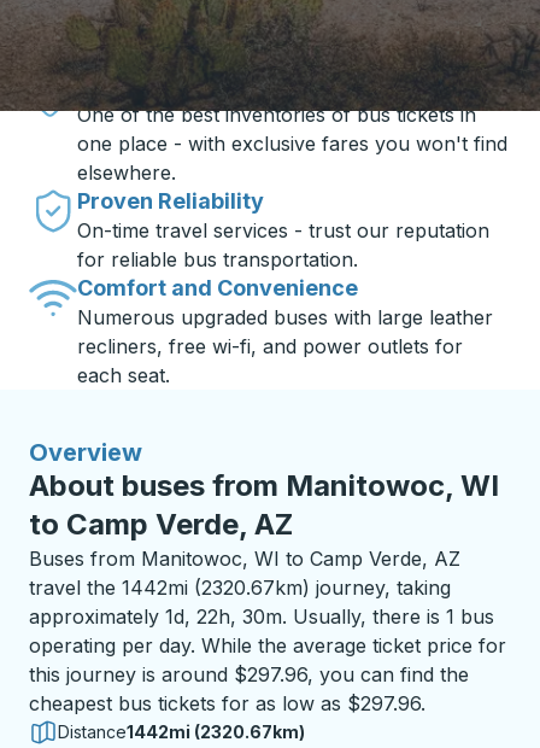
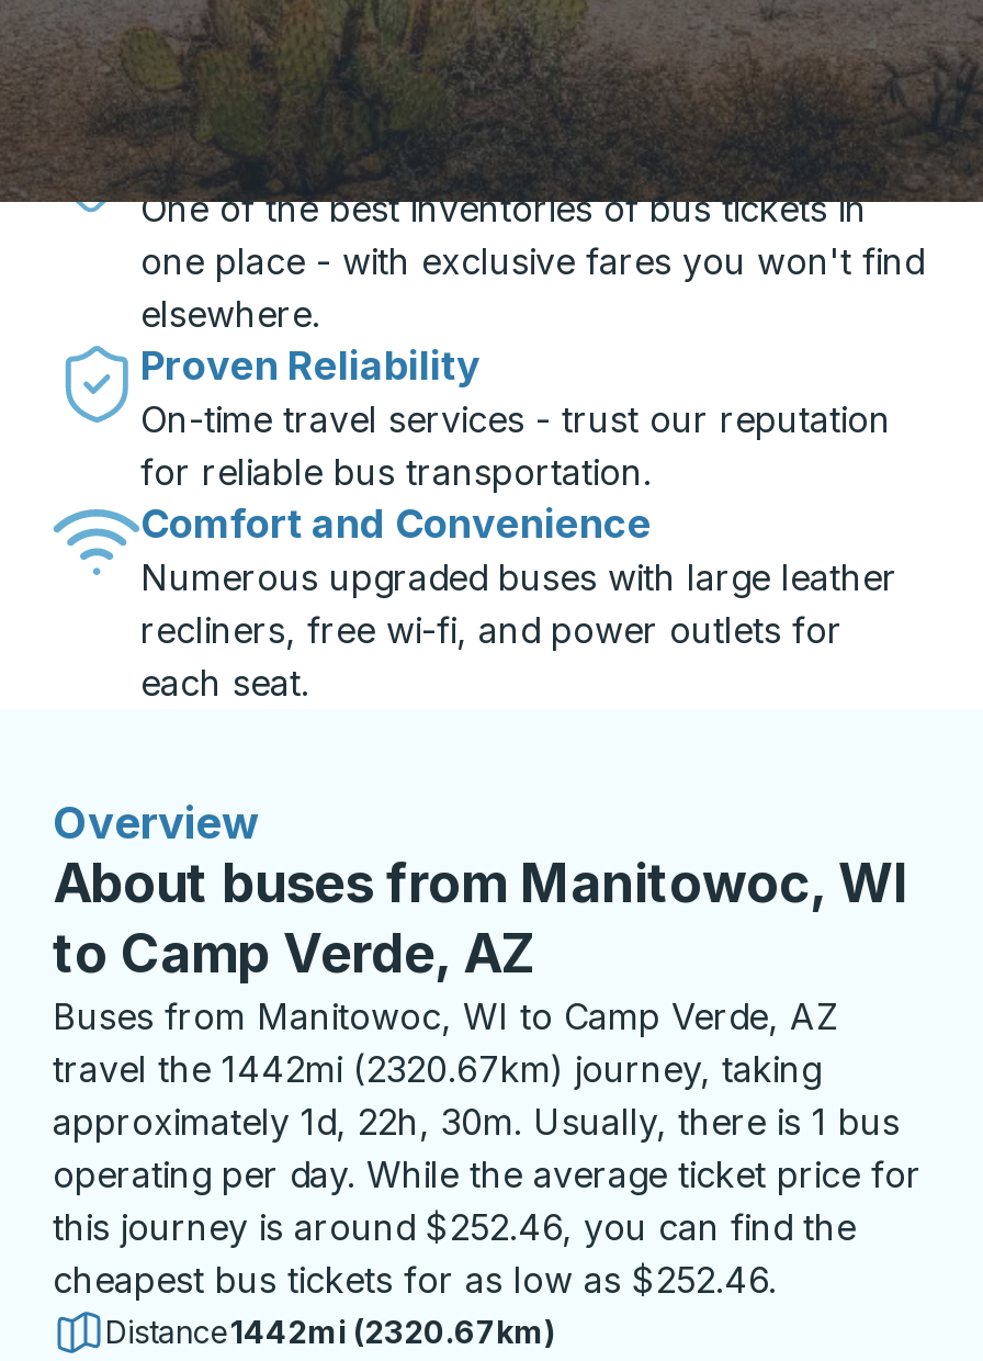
- this journey is around $297.96, you can find the
+ this journey is around $252.46, you can find the

- cheapest bus tickets for as low as $297.96.
+ cheapest bus tickets for as low as $252.46.
